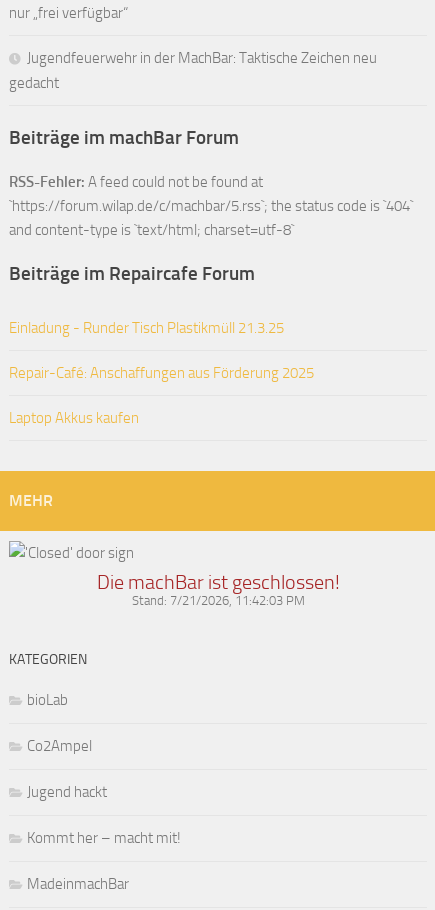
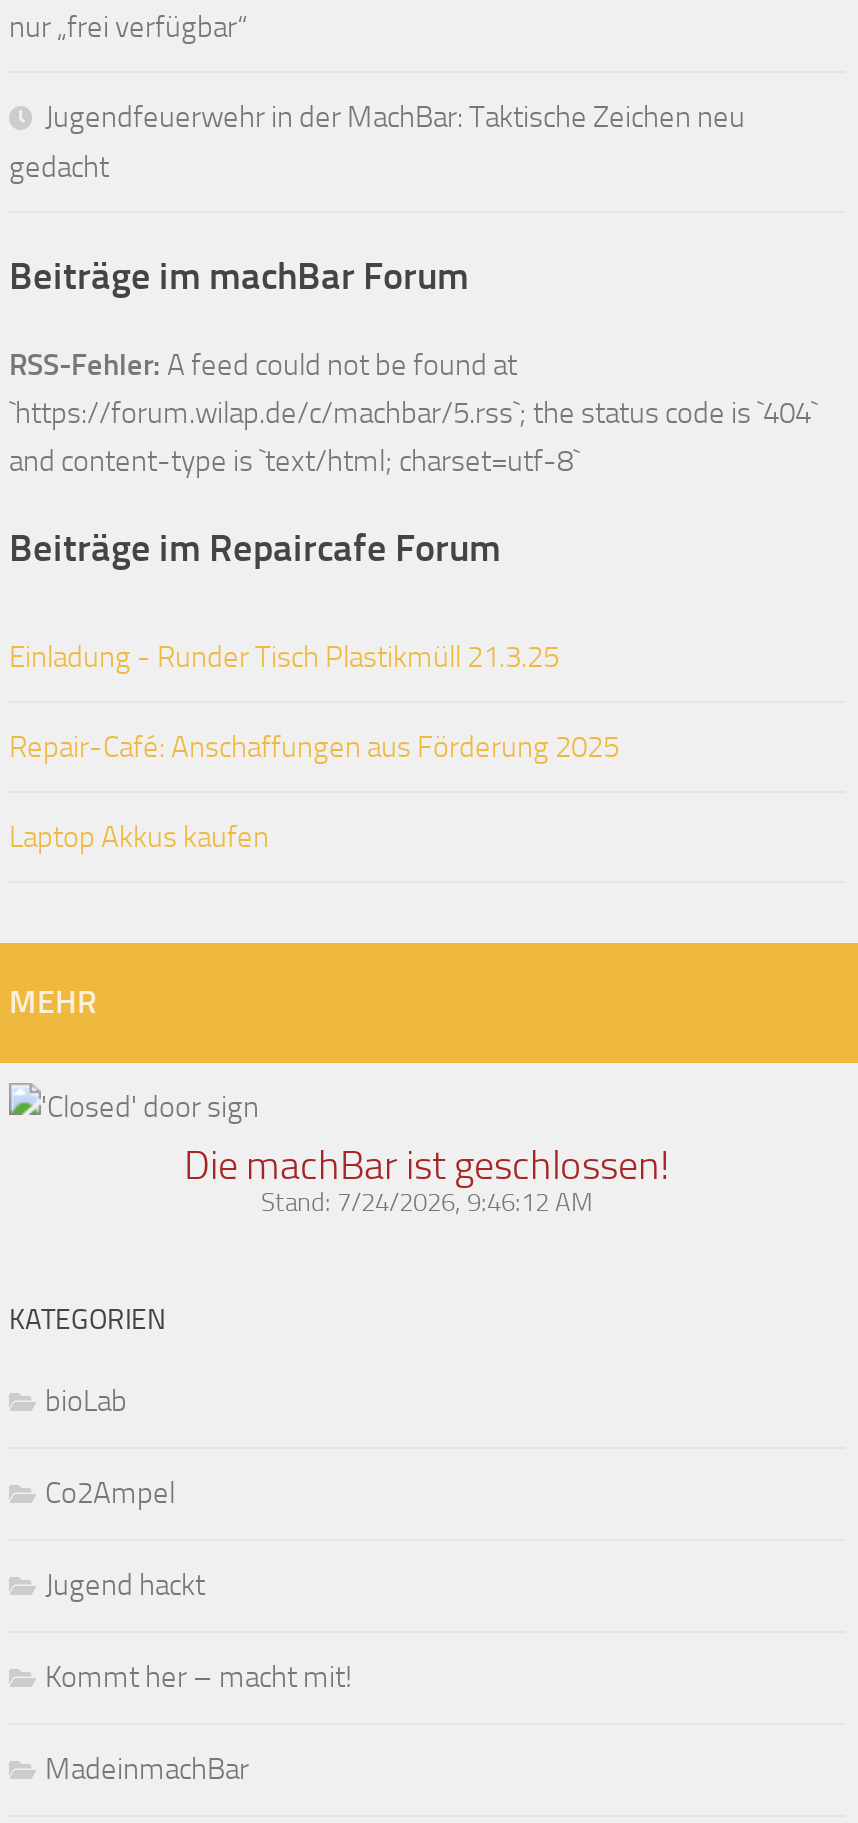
- Stand: 7/21/2026, 11:42:03 PM
+ Stand: 7/24/2026, 9:46:12 AM
